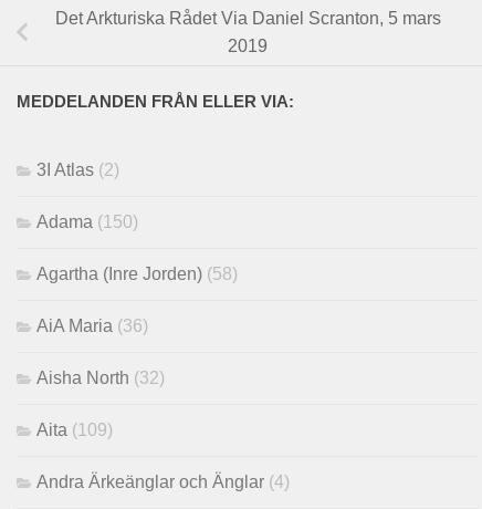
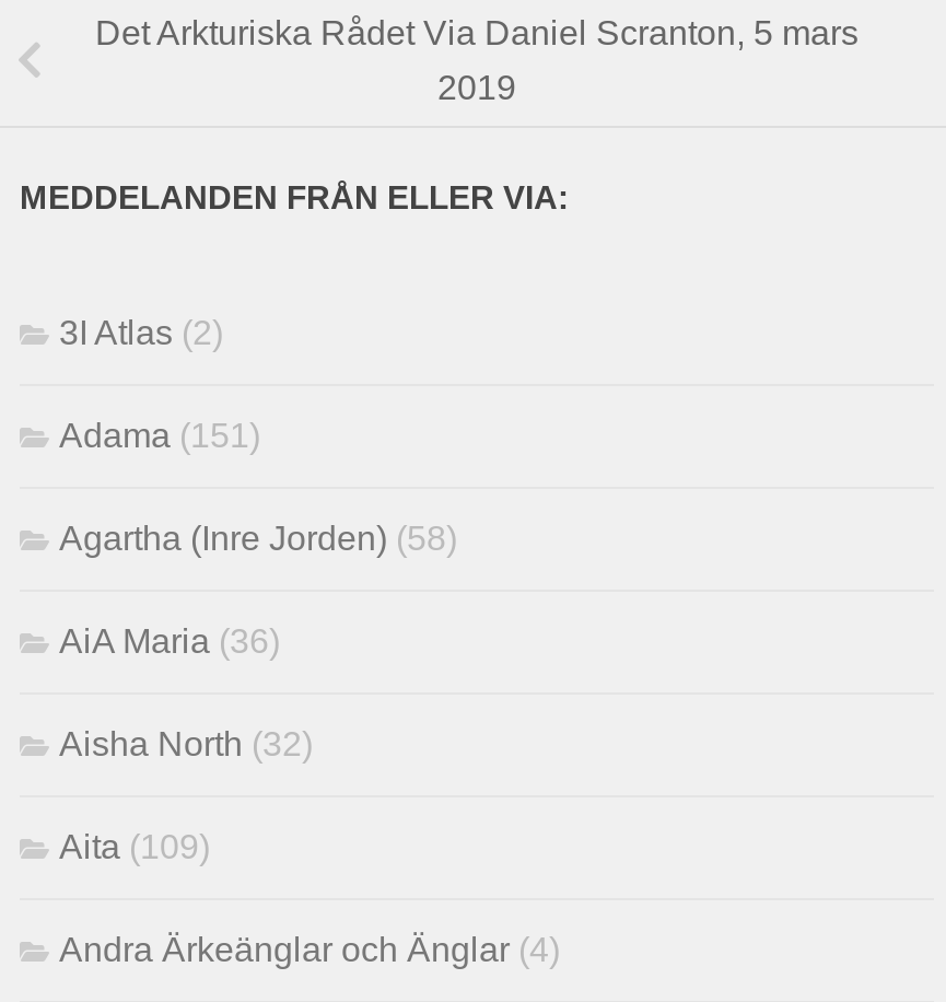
- Adama (150)
+ Adama (151)
